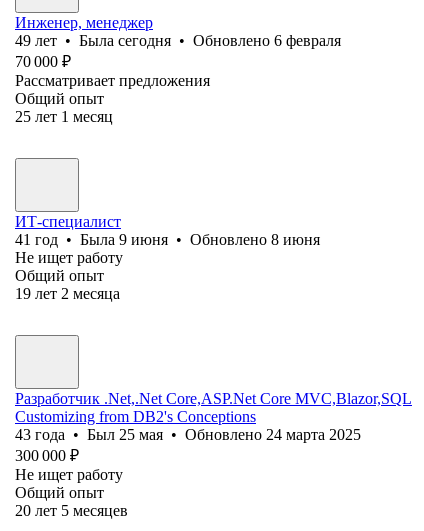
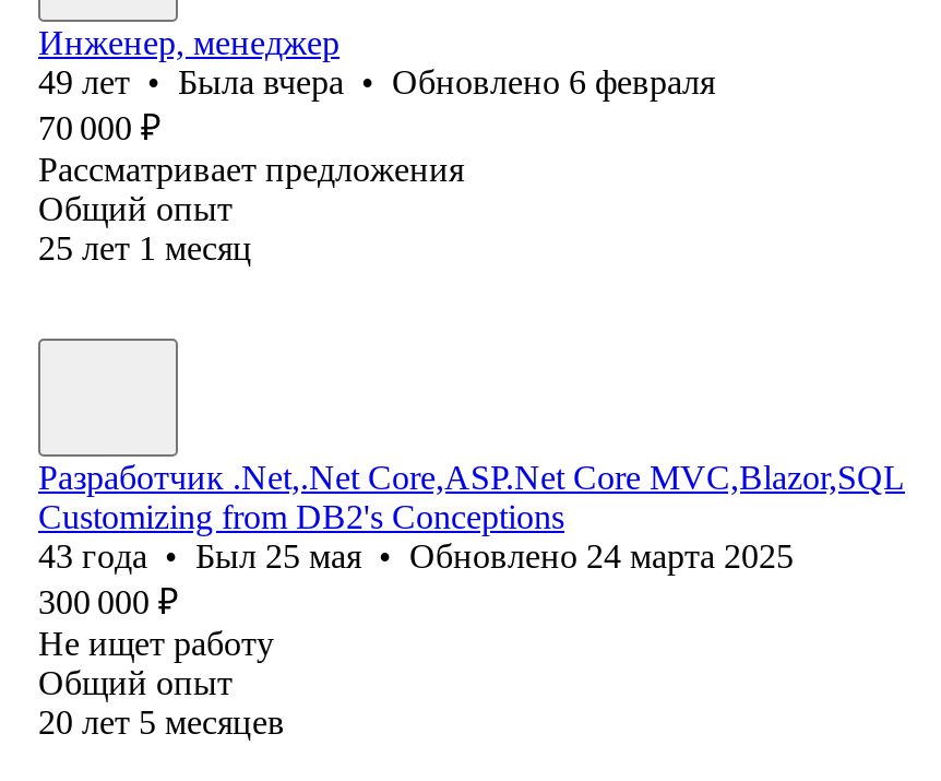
- 49 лет • Была сегодня • Обновлено 6 февраля
+ 49 лет • Была вчера • Обновлено 6 февраля

- ИТ-специалист
- 41 год • Была 9 июня • Обновлено 8 июня
- Не ищет работу
- Общий опыт
- 19 лет 2 месяца
